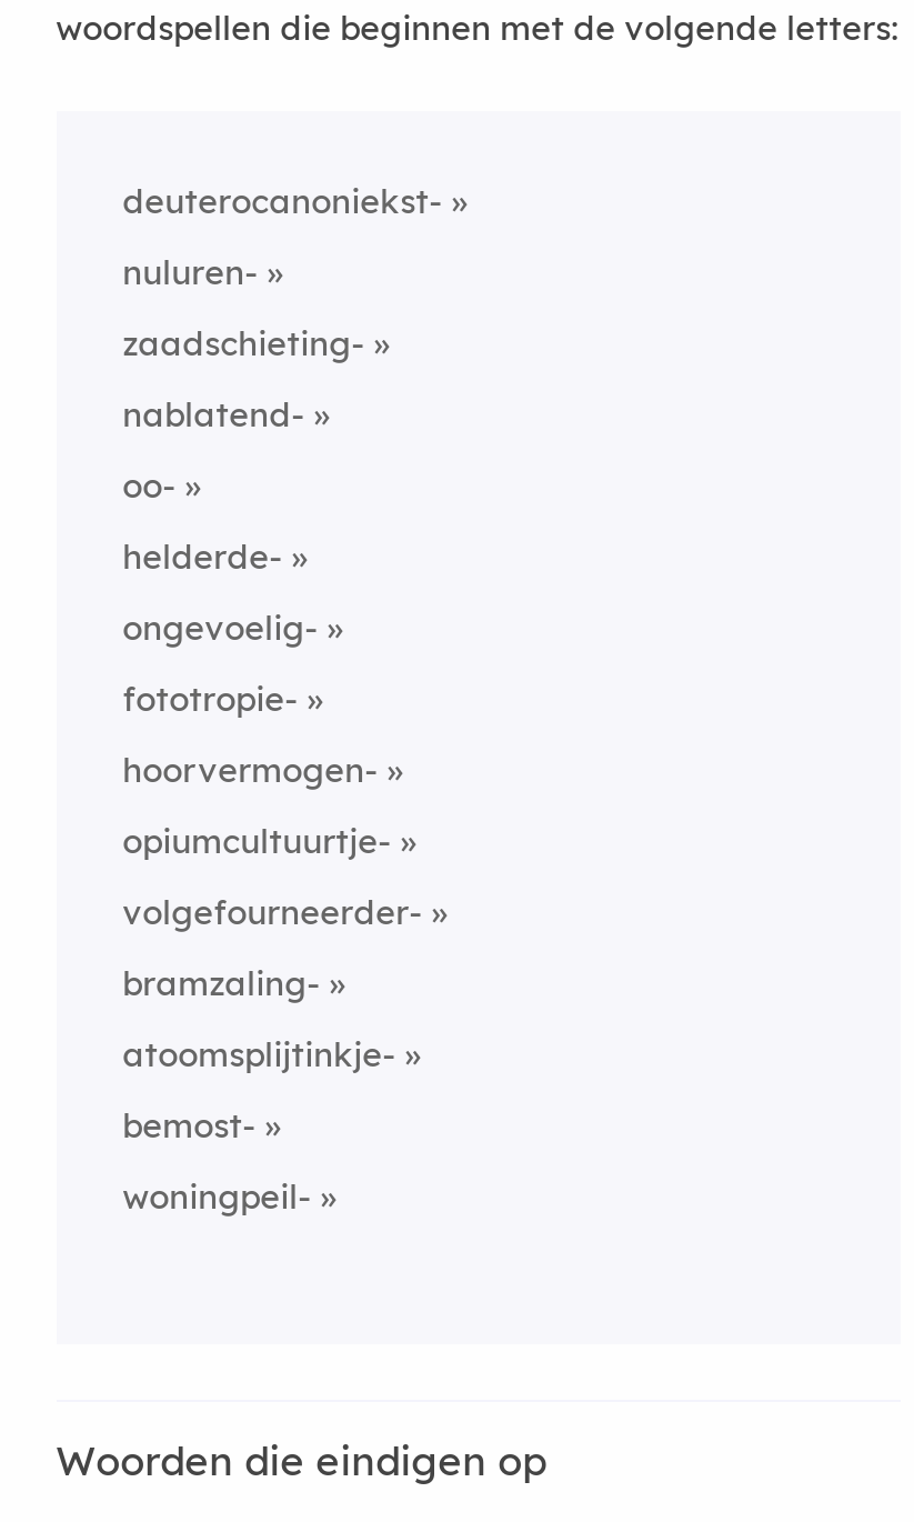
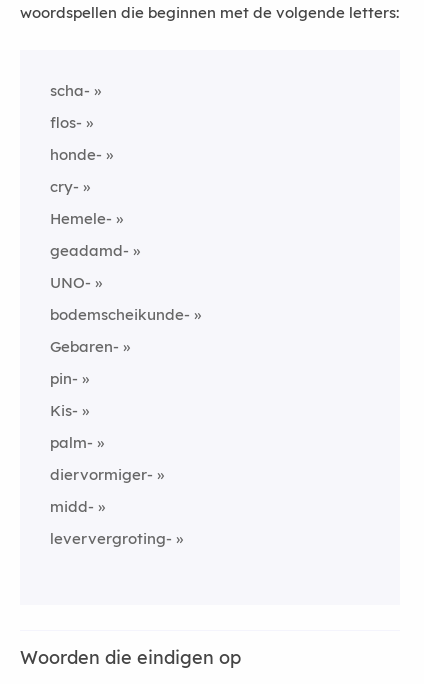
- deuterocanoniekst-
+ scha-

- nuluren-
+ flos-

- zaadschieting-
+ honde-

- nablatend-
+ cry-

- oo-
+ Hemele-

- helderde-
+ geadamd-

- ongevoelig-
+ UNO-

- fototropie-
+ bodemscheikunde-

- hoorvermogen-
+ Gebaren-

- opiumcultuurtje-
+ pin-

- volgefourneerder-
+ Kis-

- bramzaling-
+ palm-

- atoomsplijtinkje-
+ diervormiger-

- bemost-
+ midd-

- woningpeil-
+ leververgroting-
